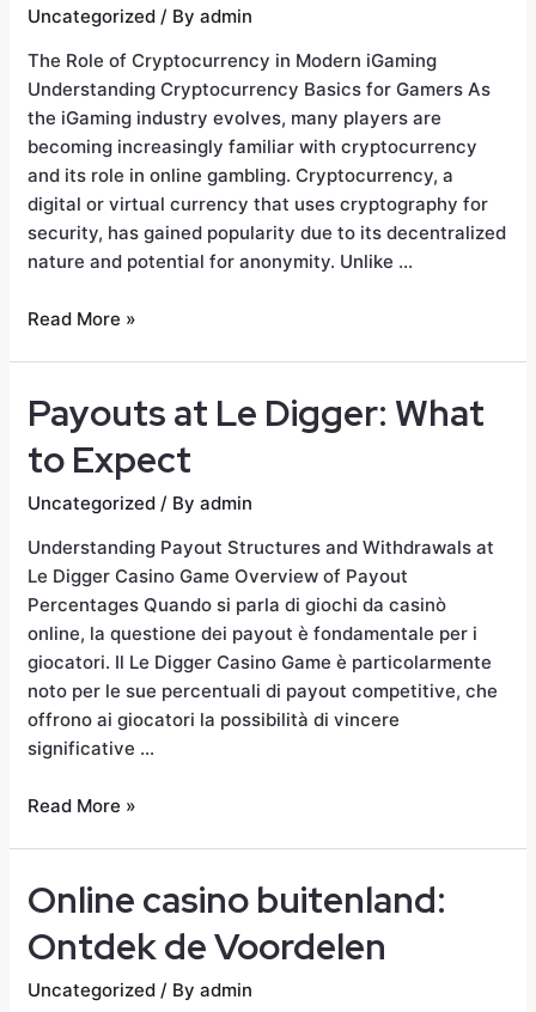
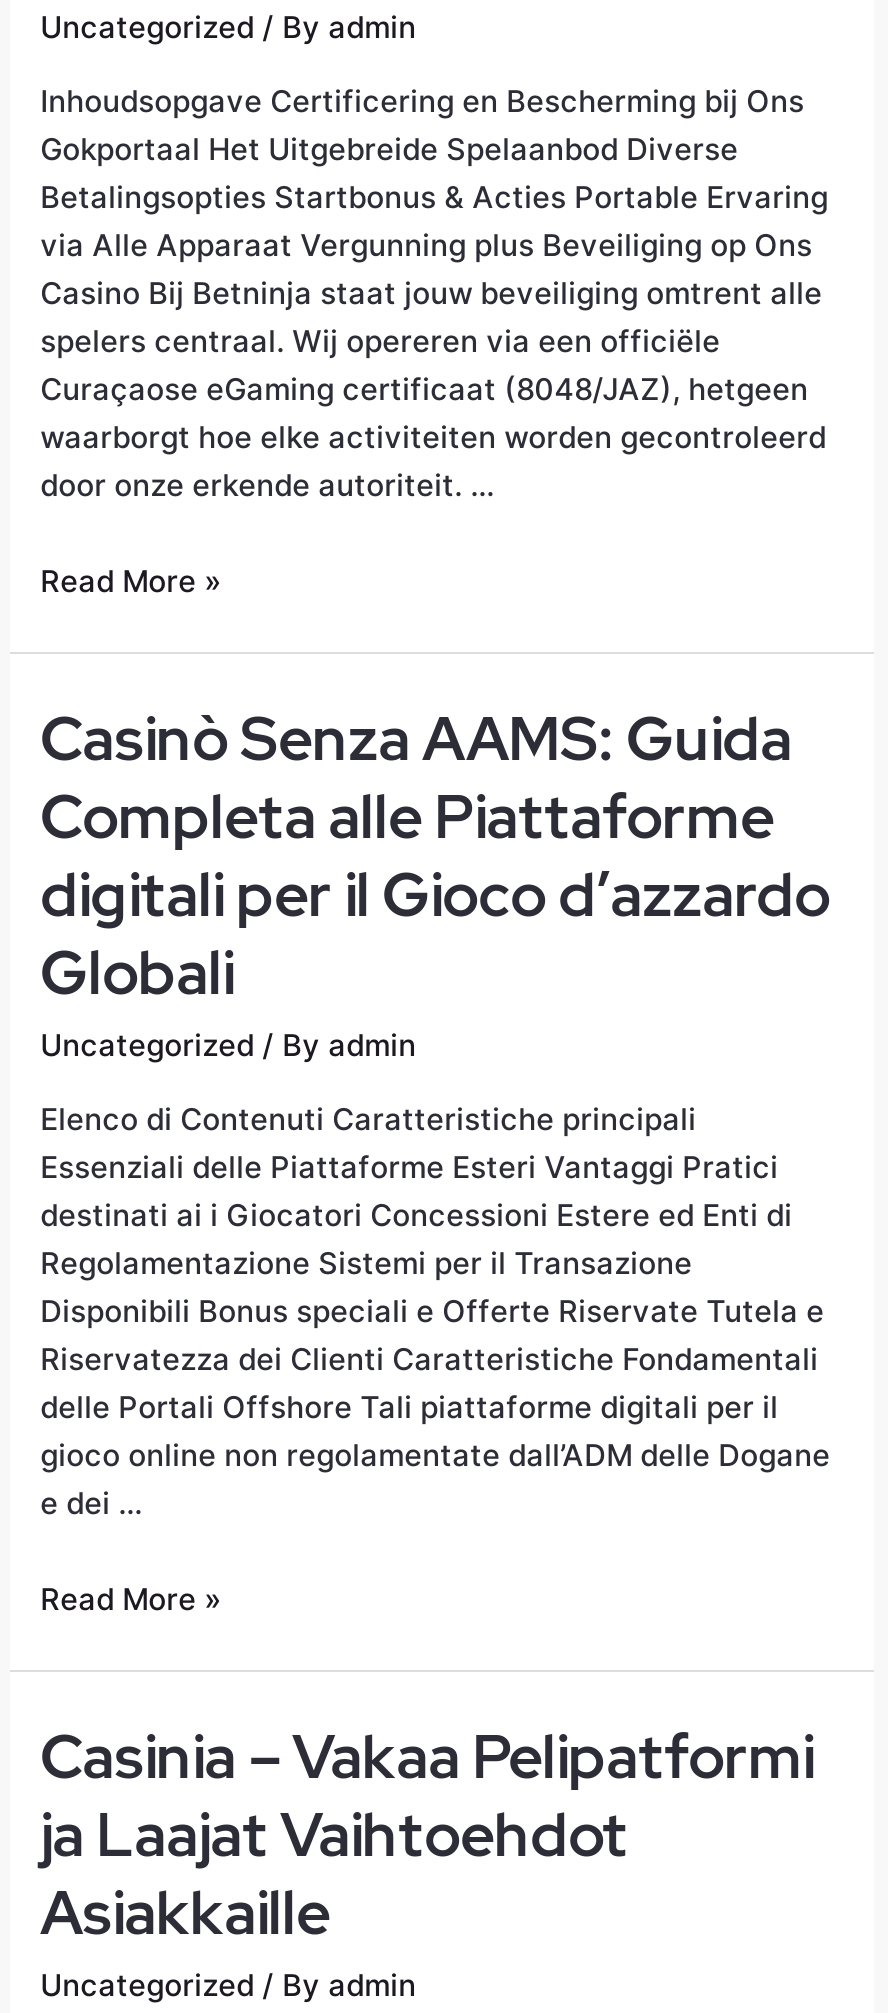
- The Role of Cryptocurrency in Modern iGaming
- Understanding Cryptocurrency Basics for Gamers As
- the iGaming industry evolves, many players are
- becoming increasingly familiar with cryptocurrency
- and its role in online gambling. Cryptocurrency, a
- digital or virtual currency that uses cryptography for
- security, has gained popularity due to its decentralized
- nature and potential for anonymity. Unlike …
+ Inhoudsopgave Certificering en Bescherming bij Ons
+ Gokportaal Het Uitgebreide Spelaanbod Diverse
+ Betalingsopties Startbonus & Acties Portable Ervaring
+ via Alle Apparaat Vergunning plus Beveiliging op Ons
+ Casino Bij Betninja staat jouw beveiliging omtrent alle
+ spelers centraal. Wij opereren via een officiële
+ Curaçaose eGaming certificaat (8048/JAZ), hetgeen
+ waarborgt hoe elke activiteiten worden gecontroleerd
+ door onze erkende autoriteit. …

- Payouts at Le Digger: What
- to Expect
+ Casinò Senza AAMS: Guida
+ Completa alle Piattaforme
+ digitali per il Gioco d’azzardo
+ Globali

- Understanding Payout Structures and Withdrawals at
- Le Digger Casino Game Overview of Payout
- Percentages Quando si parla di giochi da casinò
- online, la questione dei payout è fondamentale per i
- giocatori. Il Le Digger Casino Game è particolarmente
- noto per le sue percentuali di payout competitive, che
- offrono ai giocatori la possibilità di vincere
- significative …
+ Elenco di Contenuti Caratteristiche principali
+ Essenziali delle Piattaforme Esteri Vantaggi Pratici
+ destinati ai i Giocatori Concessioni Estere ed Enti di
+ Regolamentazione Sistemi per il Transazione
+ Disponibili Bonus speciali e Offerte Riservate Tutela e
+ Riservatezza dei Clienti Caratteristiche Fondamentali
+ delle Portali Offshore Tali piattaforme digitali per il
+ gioco online non regolamentate dall’ADM delle Dogane
+ e dei …

- Online casino buitenland:
- Ontdek de Voordelen
+ Casinia – Vakaa Pelipatformi
+ ja Laajat Vaihtoehdot
+ Asiakkaille
